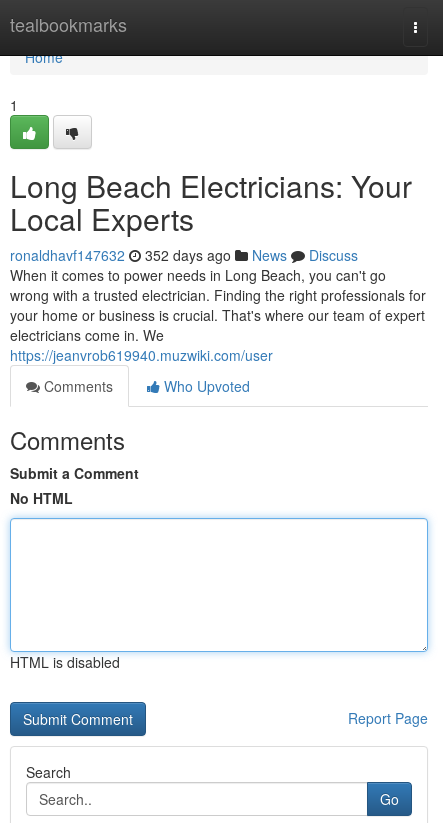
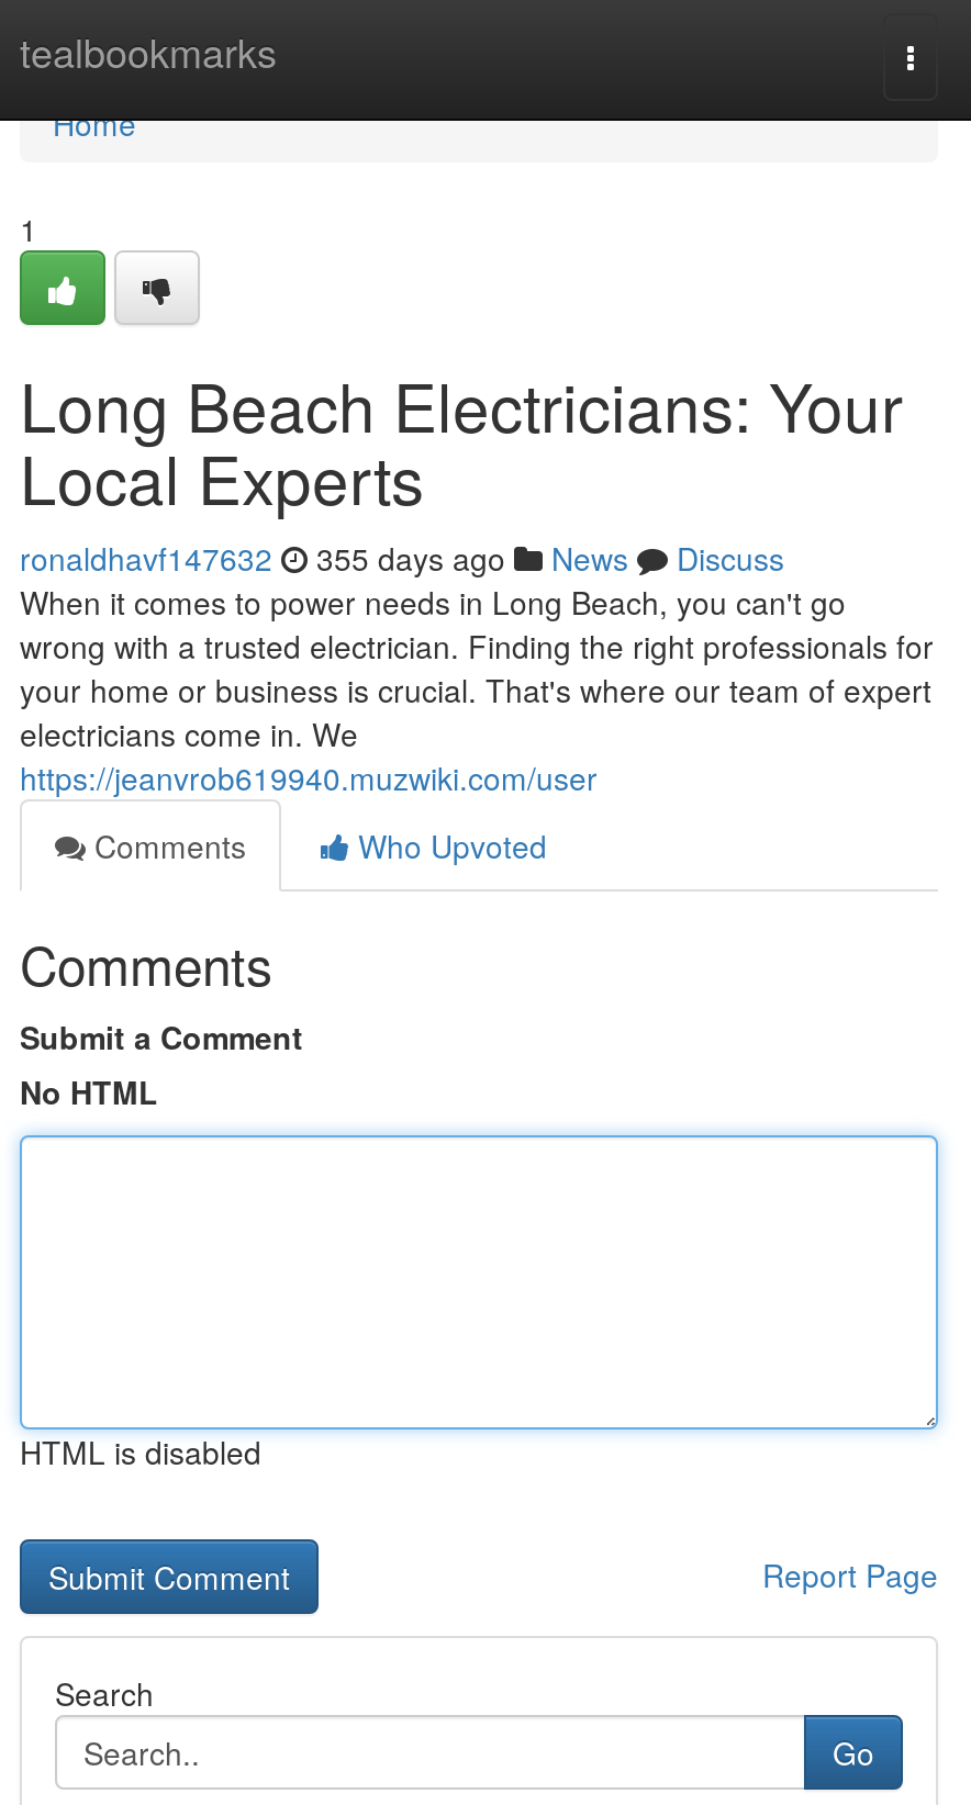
- ronaldhavf147632 352 days ago News Discuss
+ ronaldhavf147632 355 days ago News Discuss
